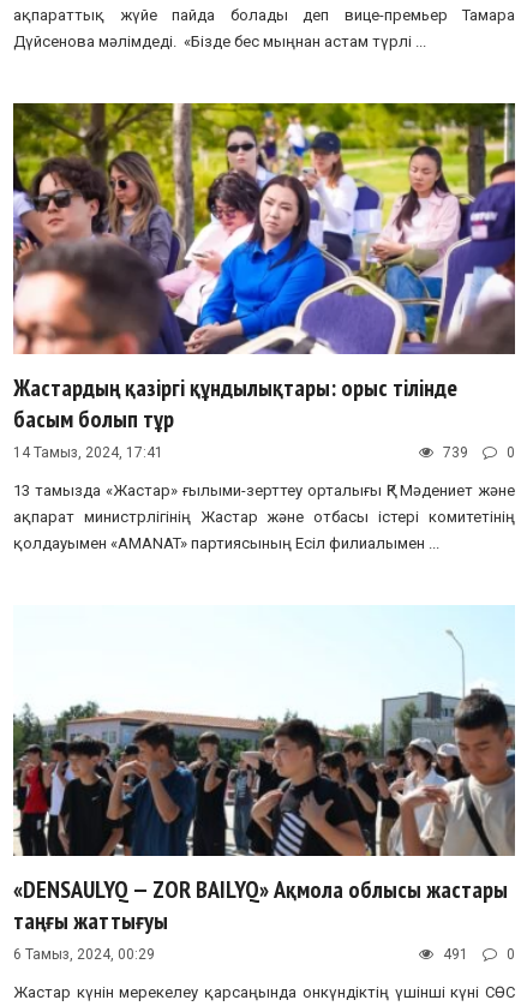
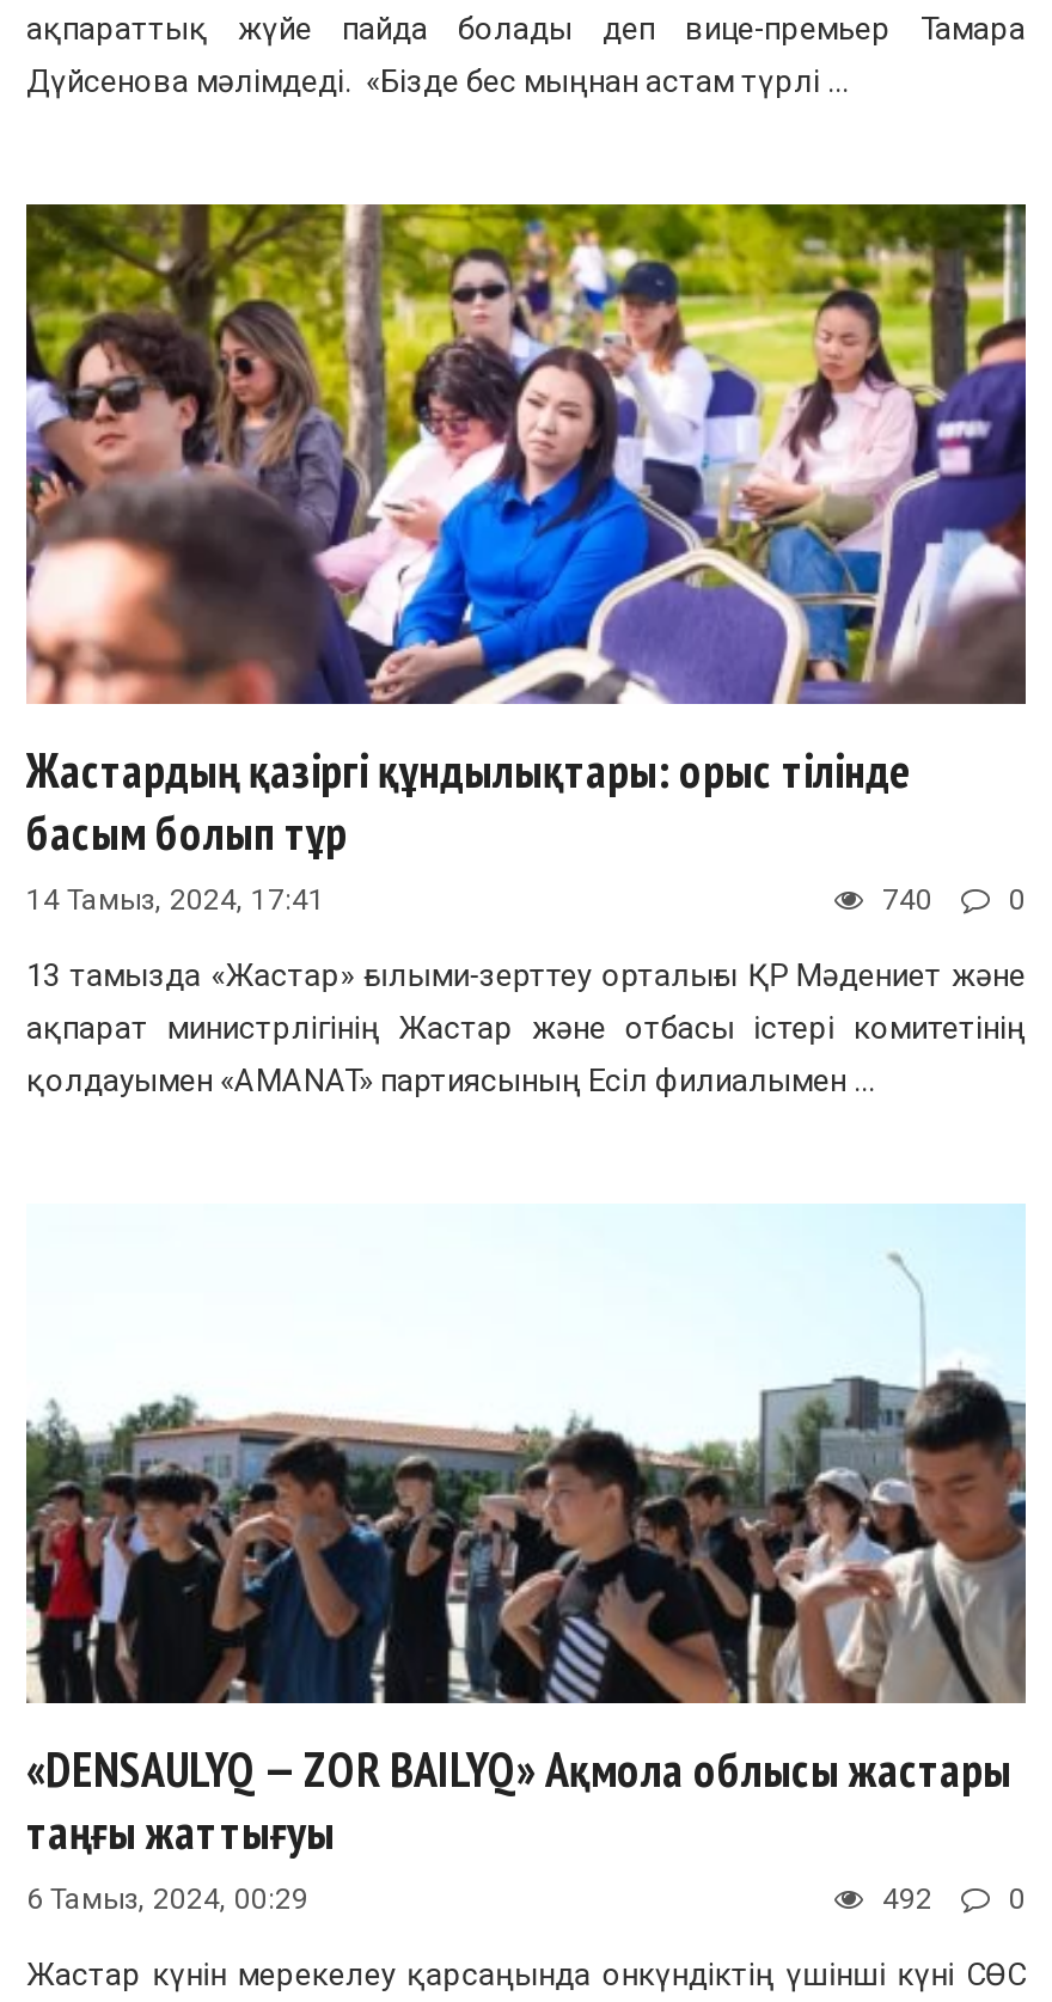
- 739
+ 740

- 491
+ 492
